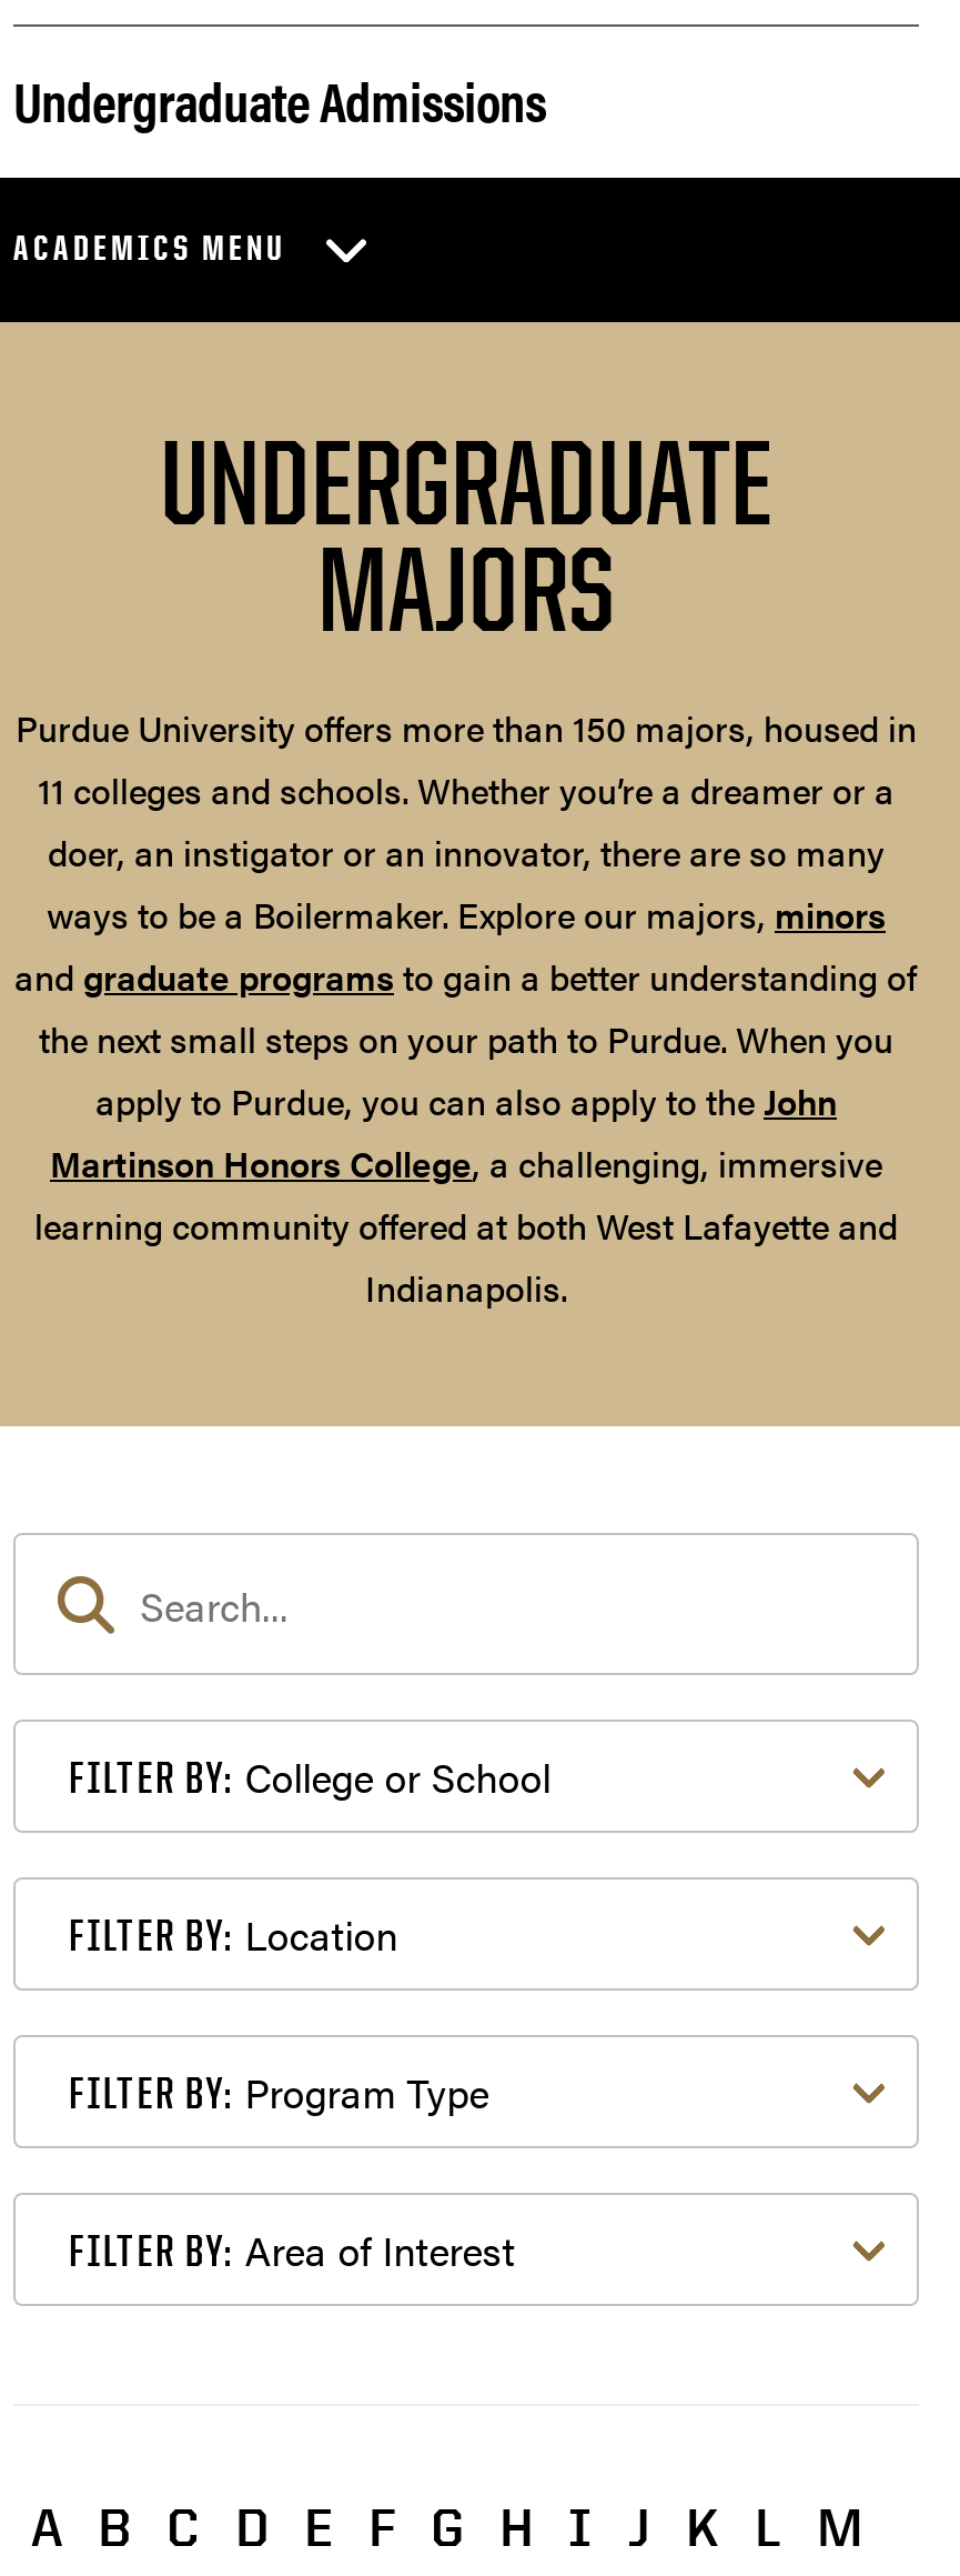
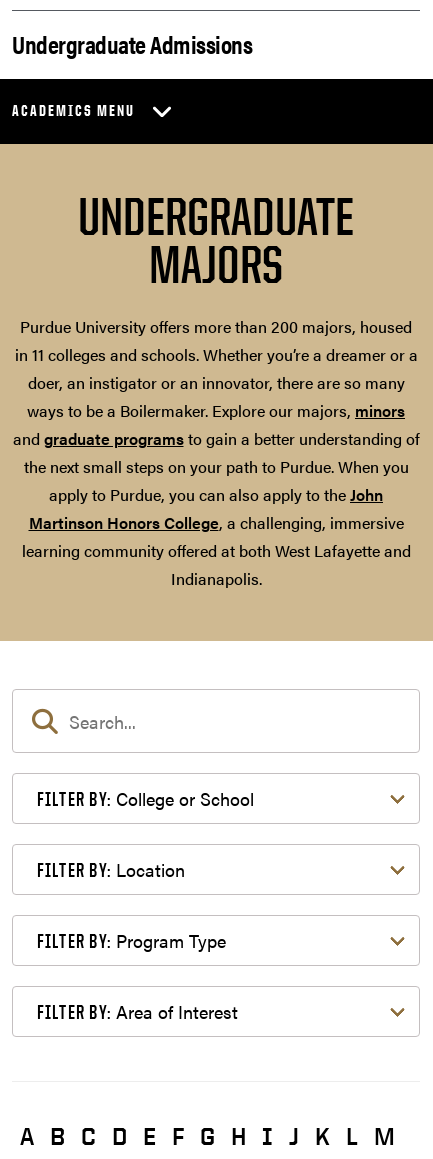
- Purdue University offers more than 150 majors, housed in
- 11 colleges and schools. Whether you’re a dreamer or a
+ Purdue University offers more than 200 majors, housed
+ in 11 colleges and schools. Whether you’re a dreamer or a
